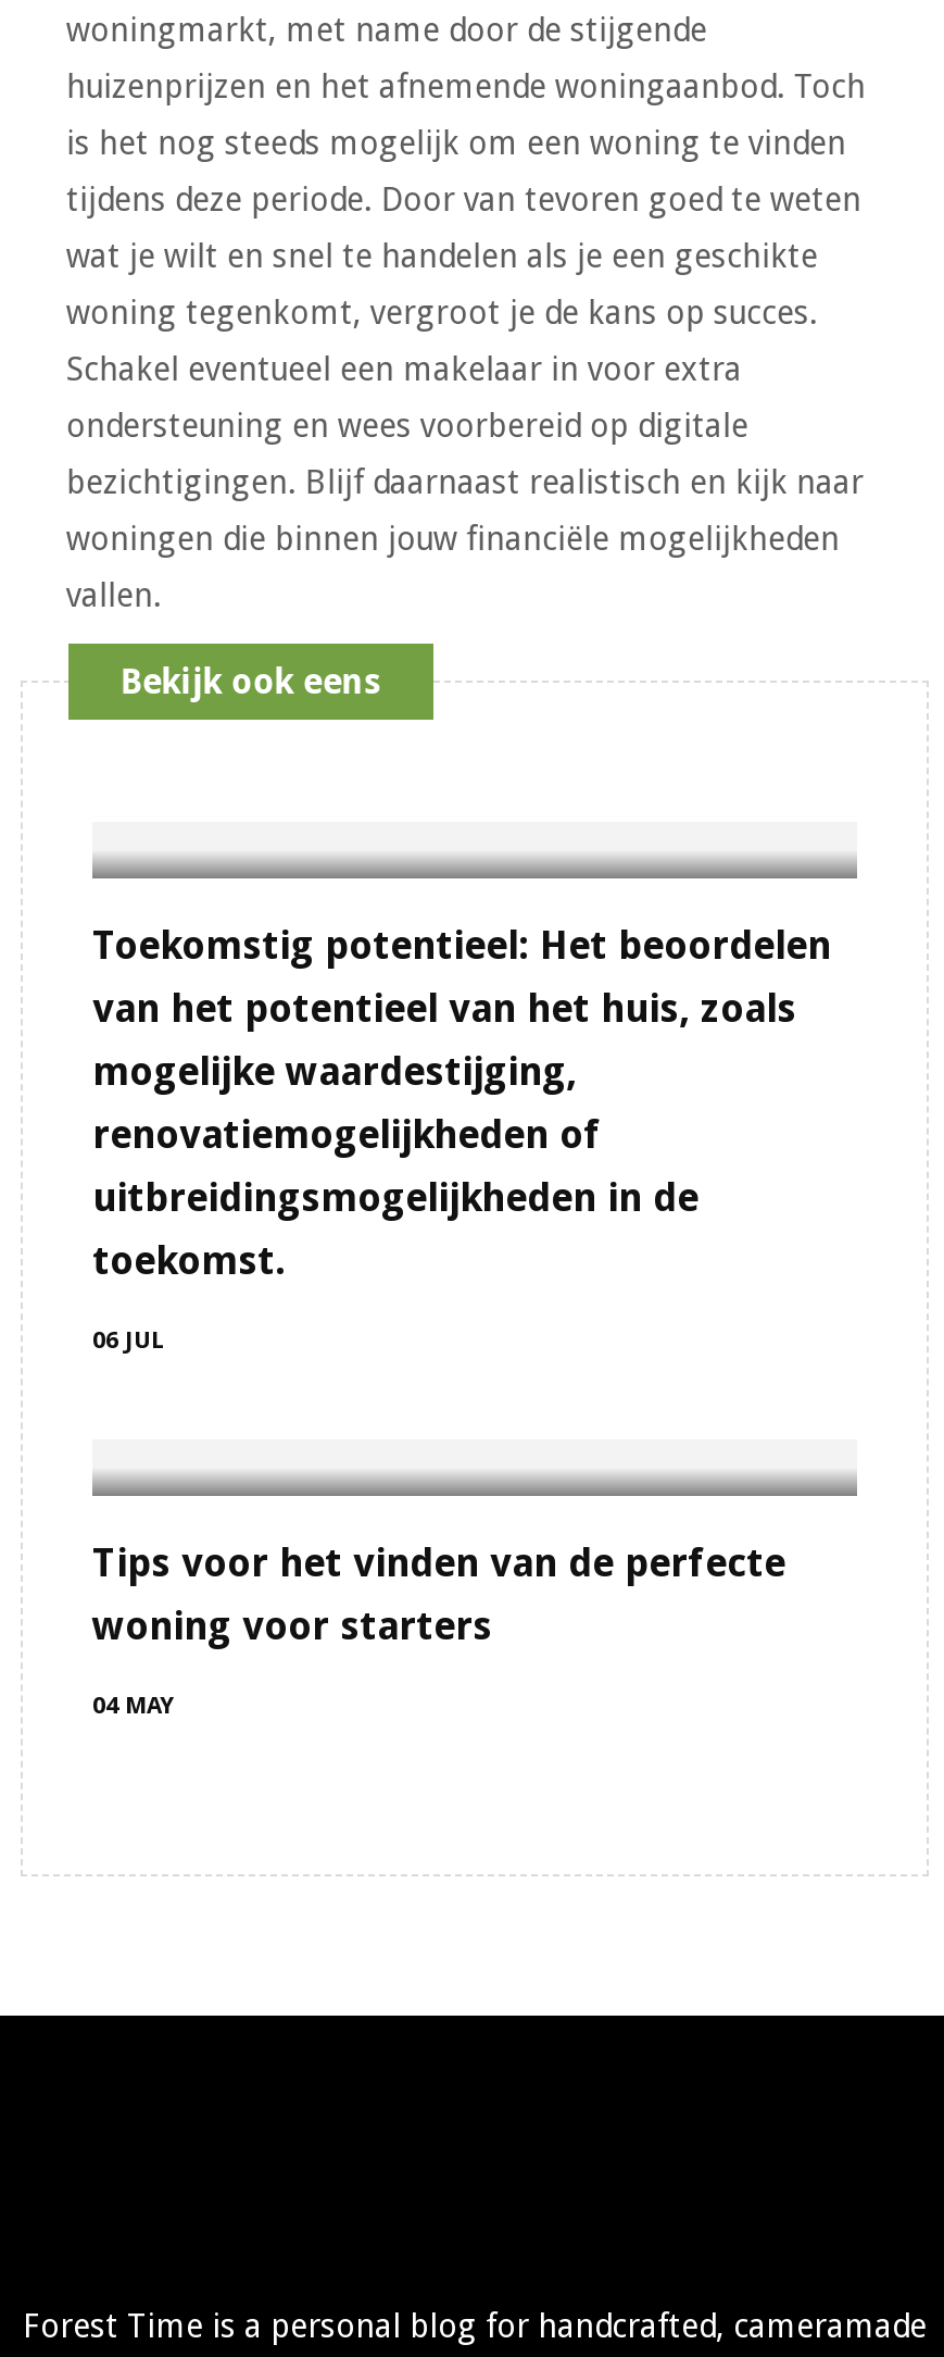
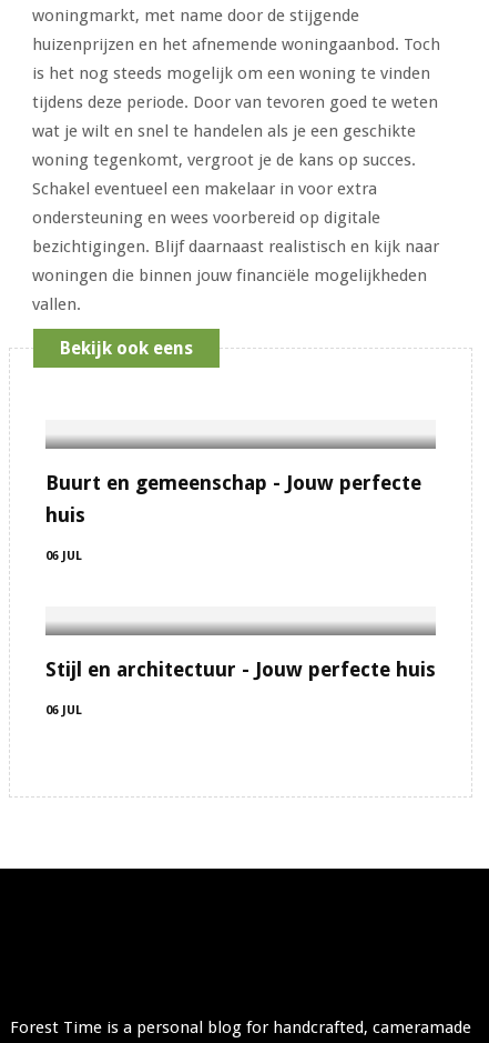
- Toekomstig potentieel: Het beoordelen
- van het potentieel van het huis, zoals
- mogelijke waardestijging,
- renovatiemogelijkheden of
- uitbreidingsmogelijkheden in de
- toekomst.
+ Buurt en gemeenschap - Jouw perfecte
+ huis

- Tips voor het vinden van de perfecte
- woning voor starters
+ Stijl en architectuur - Jouw perfecte huis

- 04 MAY
+ 06 JUL
